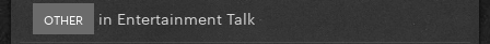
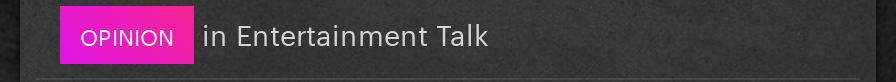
- OTHER
+ OPINION
